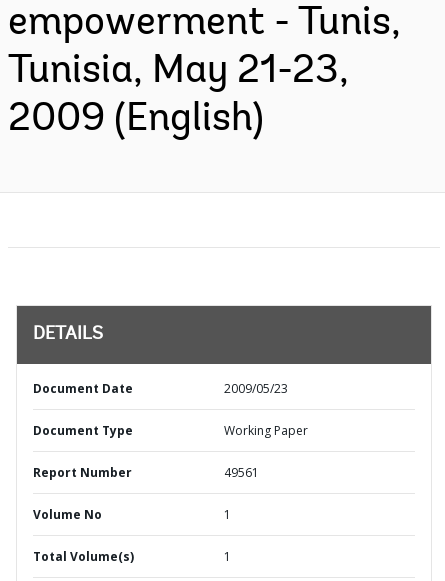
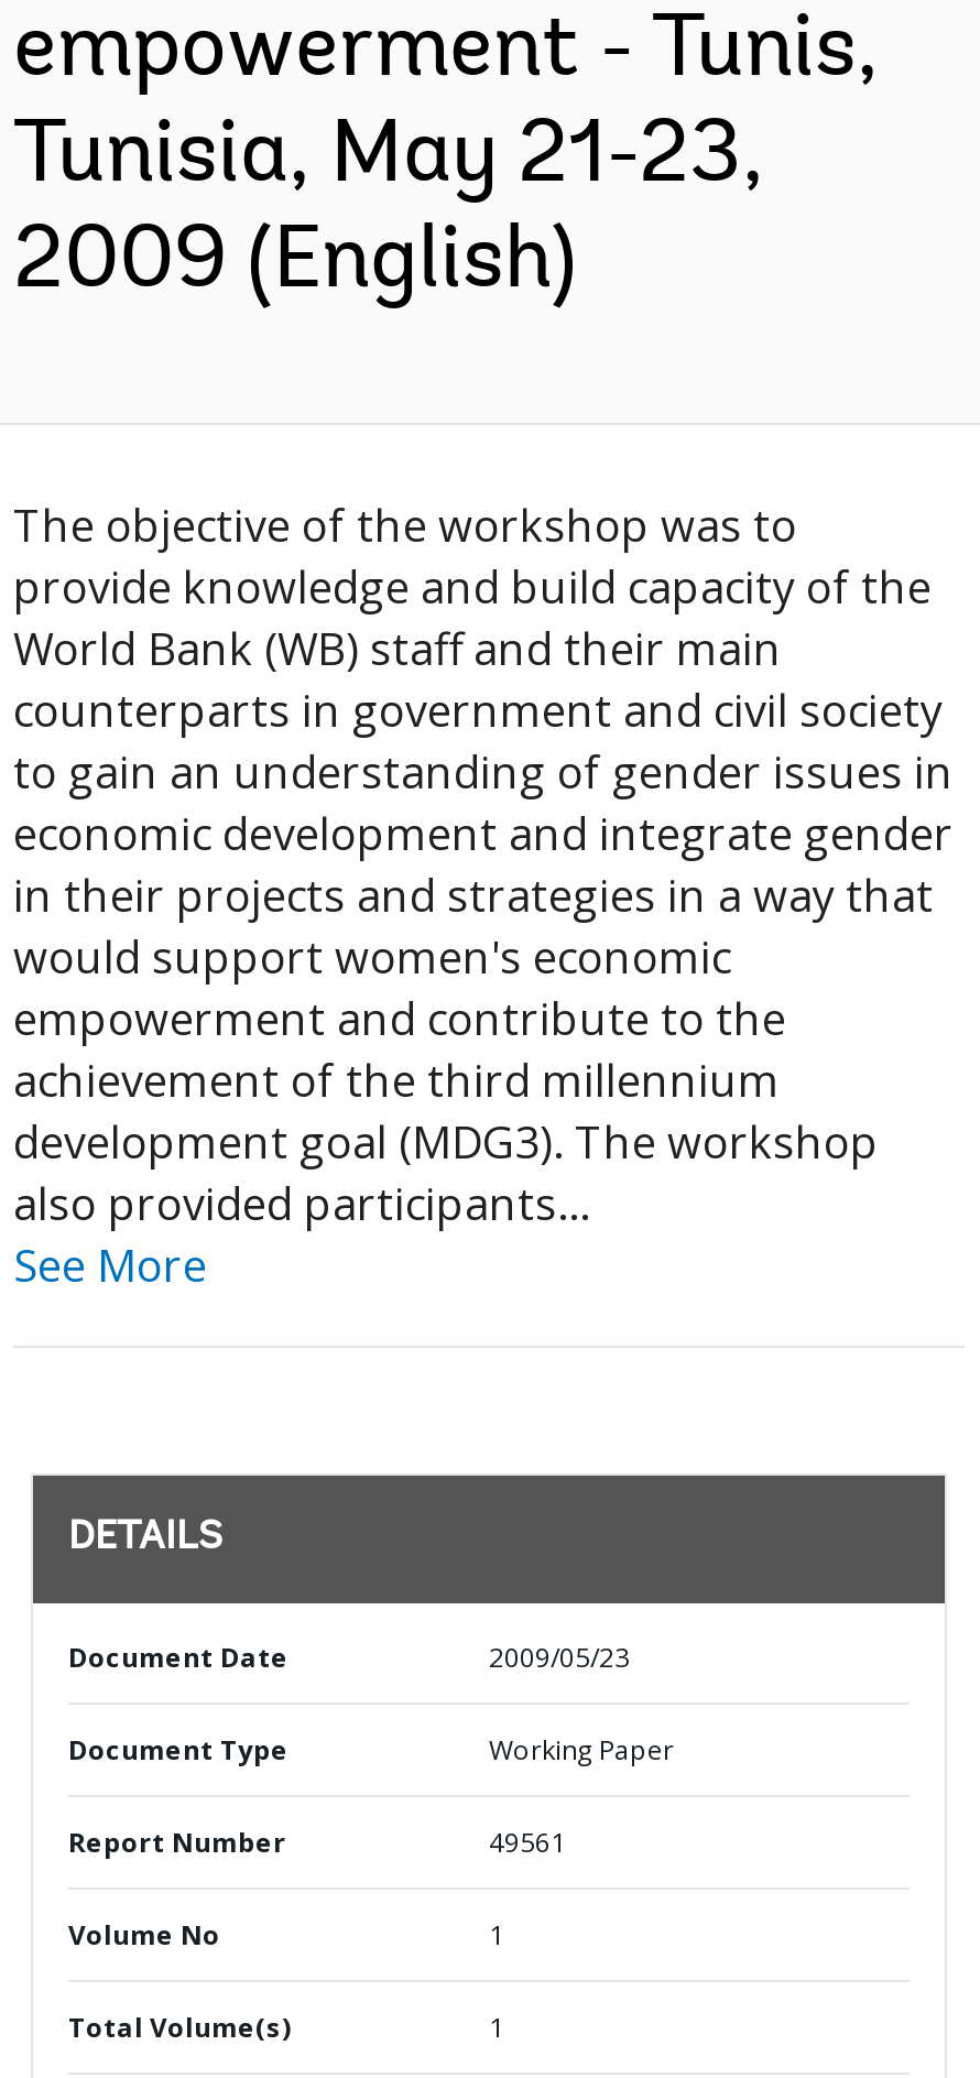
+ The objective of the workshop was to
+ provide knowledge and build capacity of the
+ World Bank (WB) staff and their main
+ counterparts in government and civil society
+ to gain an understanding of gender issues in
+ economic development and integrate gender
+ in their projects and strategies in a way that
+ would support women's economic
+ empowerment and contribute to the
+ achievement of the third millennium
+ development goal (MDG3). The workshop
+ also provided participants...
+ See More
